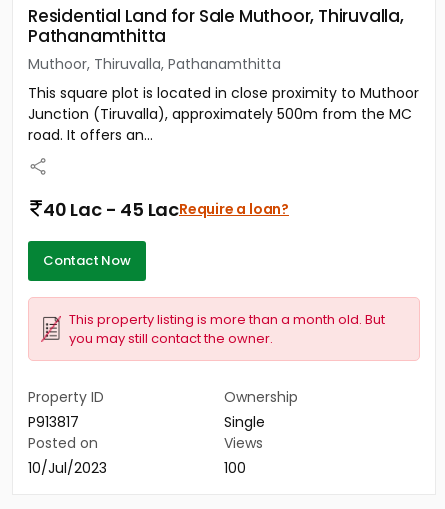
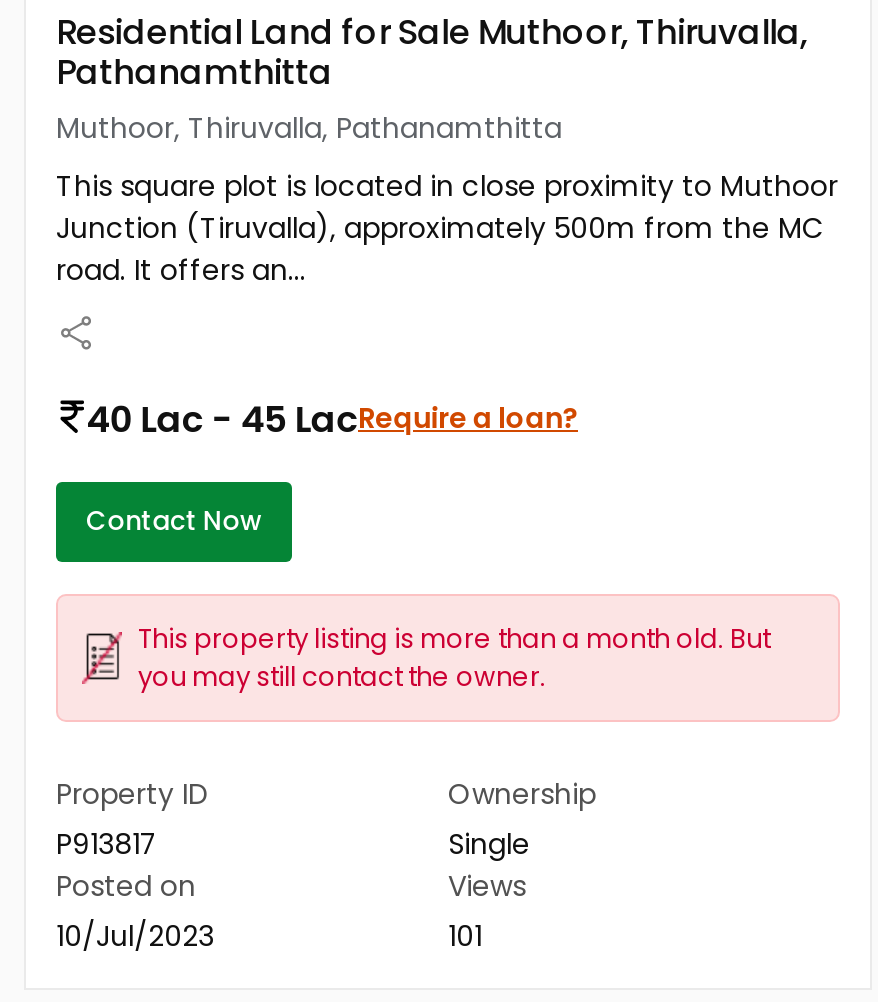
- 100
+ 101
